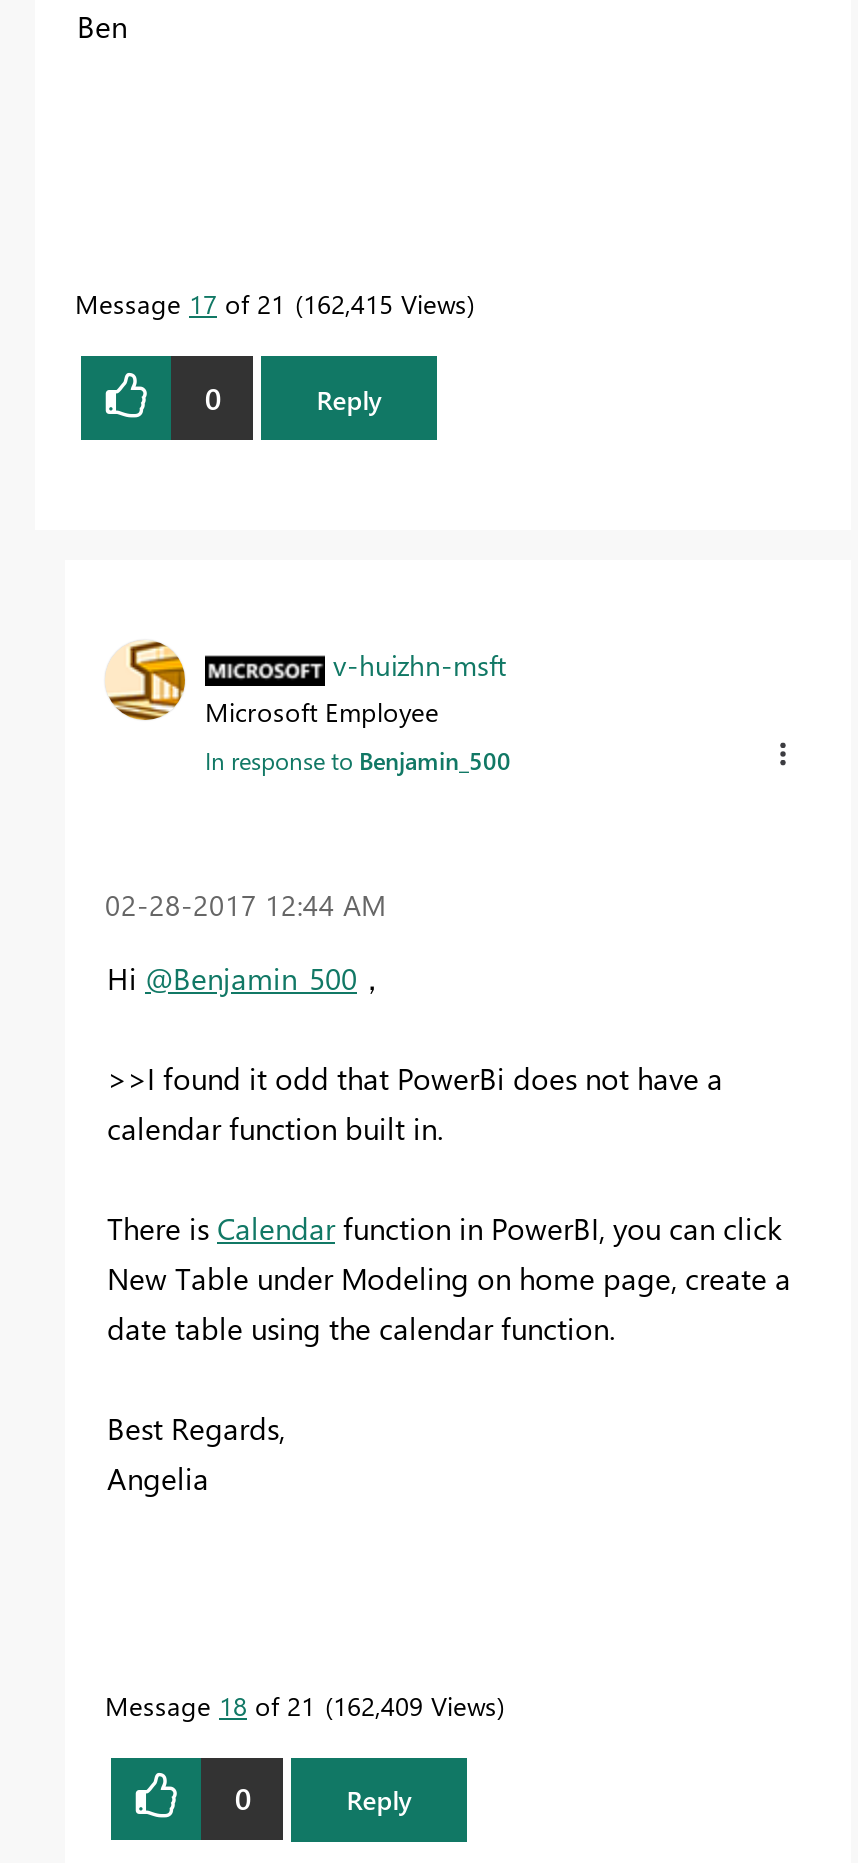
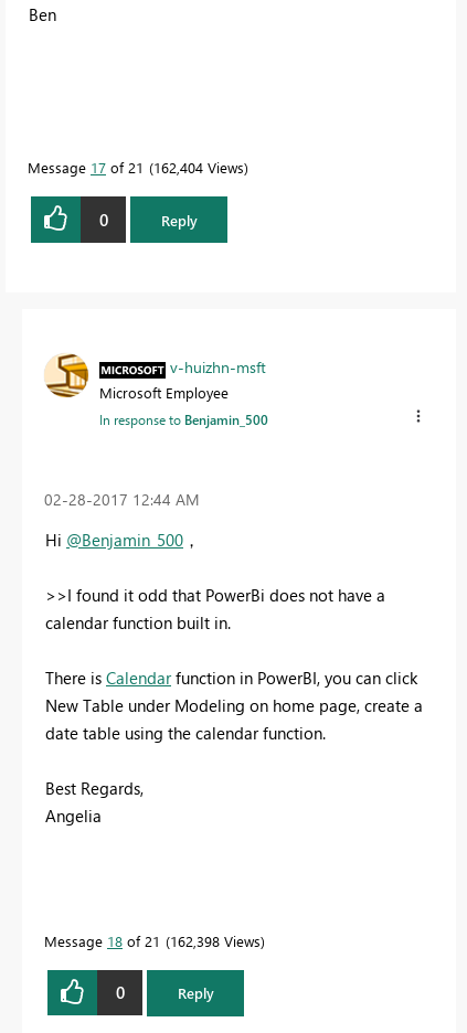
- Message 17 of 21 162,415 Views
+ Message 17 of 21 162,404 Views

- Message 18 of 21 162,409 Views
+ Message 18 of 21 162,398 Views
